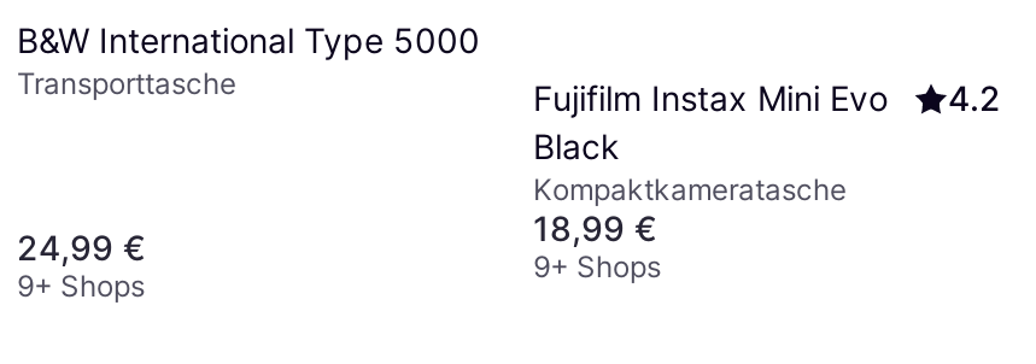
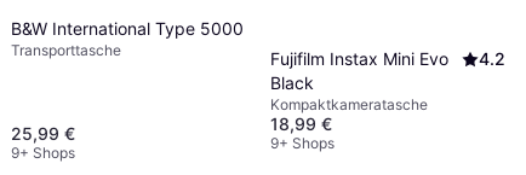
- 24,99 €
+ 25,99 €
